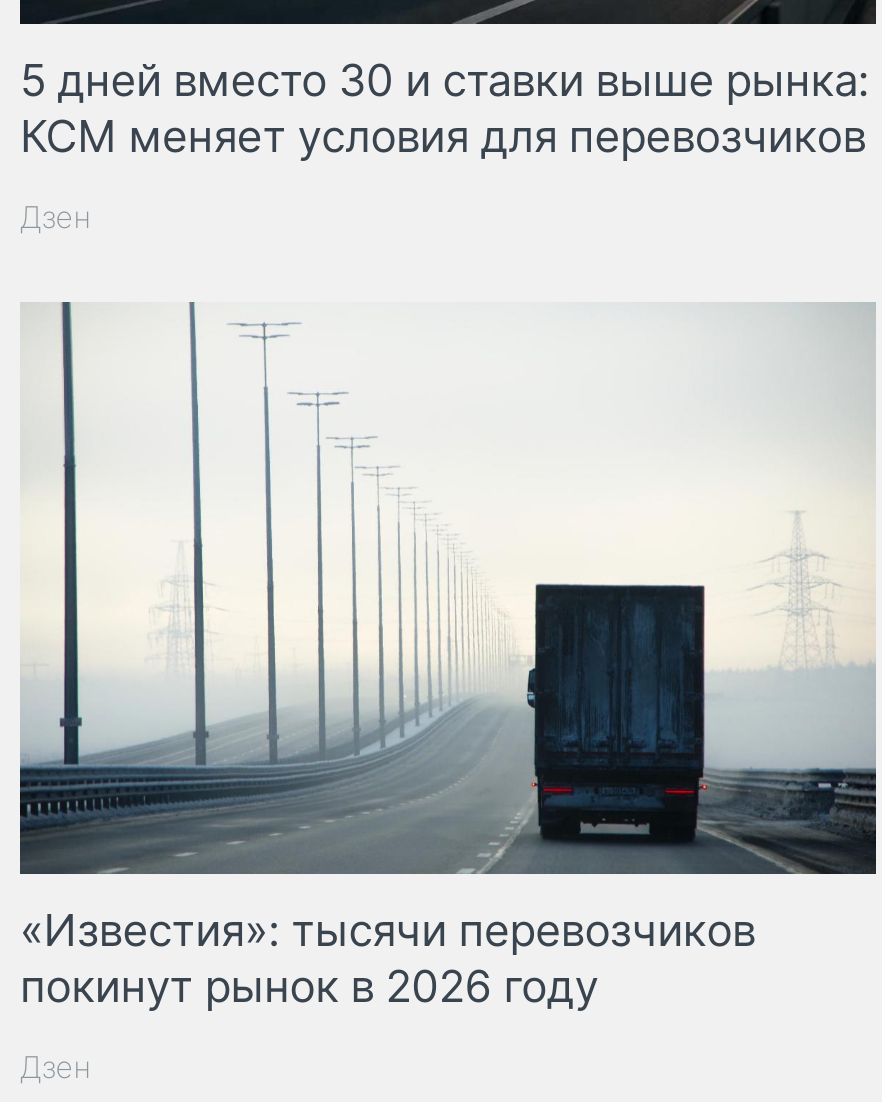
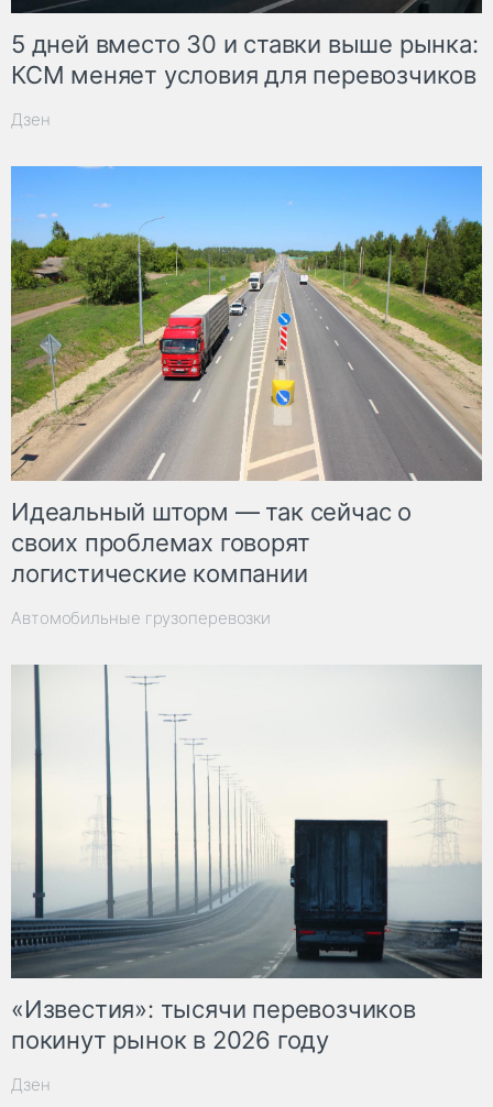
+ [image]
+ Идеальный шторм — так сейчас о
+ своих проблемах говорят
+ логистические компании
+ Автомобильные грузоперевозки
